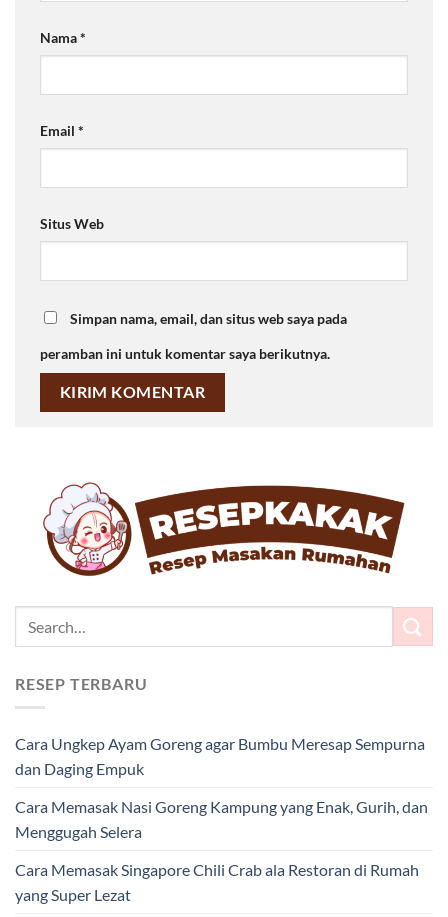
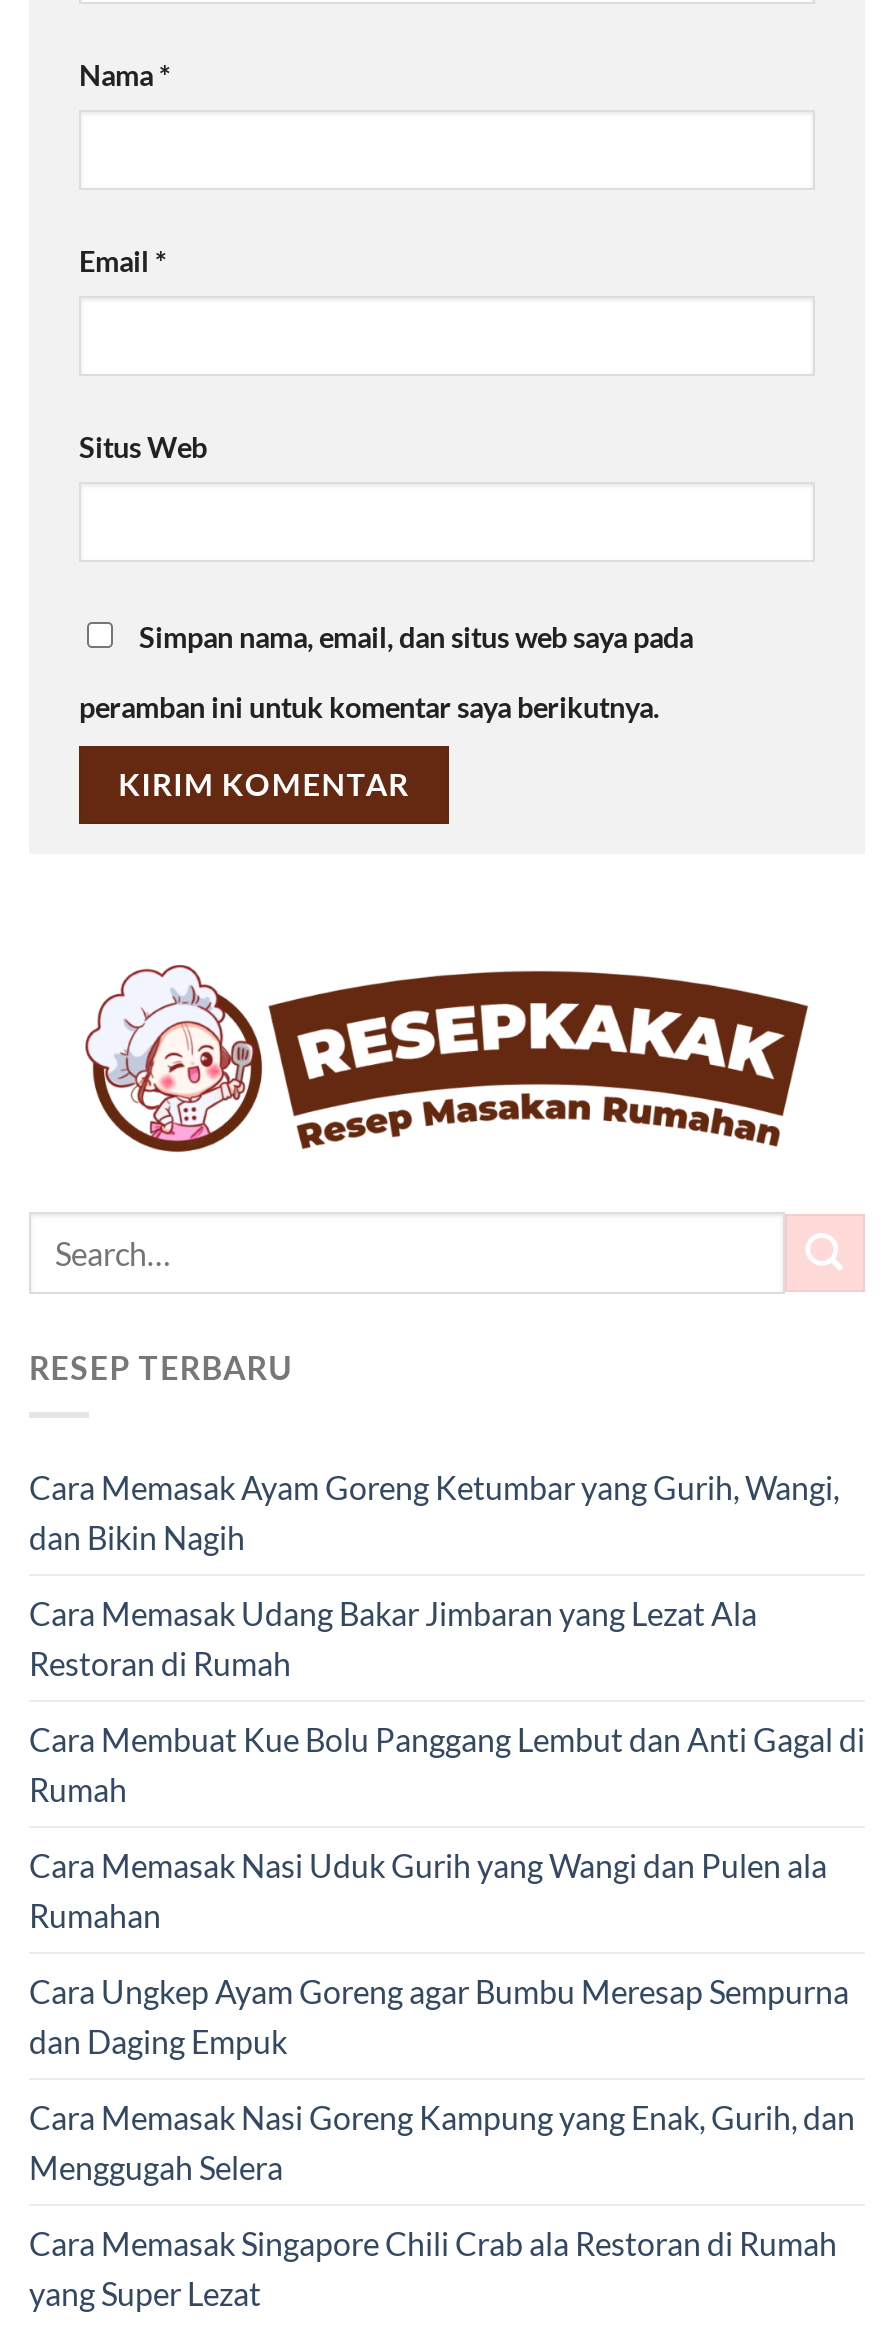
+ Cara Memasak Ayam Goreng Ketumbar yang Gurih, Wangi,
+ dan Bikin Nagih
+ Cara Memasak Udang Bakar Jimbaran yang Lezat Ala
+ Restoran di Rumah
+ Cara Membuat Kue Bolu Panggang Lembut dan Anti Gagal di
+ Rumah
+ Cara Memasak Nasi Uduk Gurih yang Wangi dan Pulen ala
+ Rumahan
